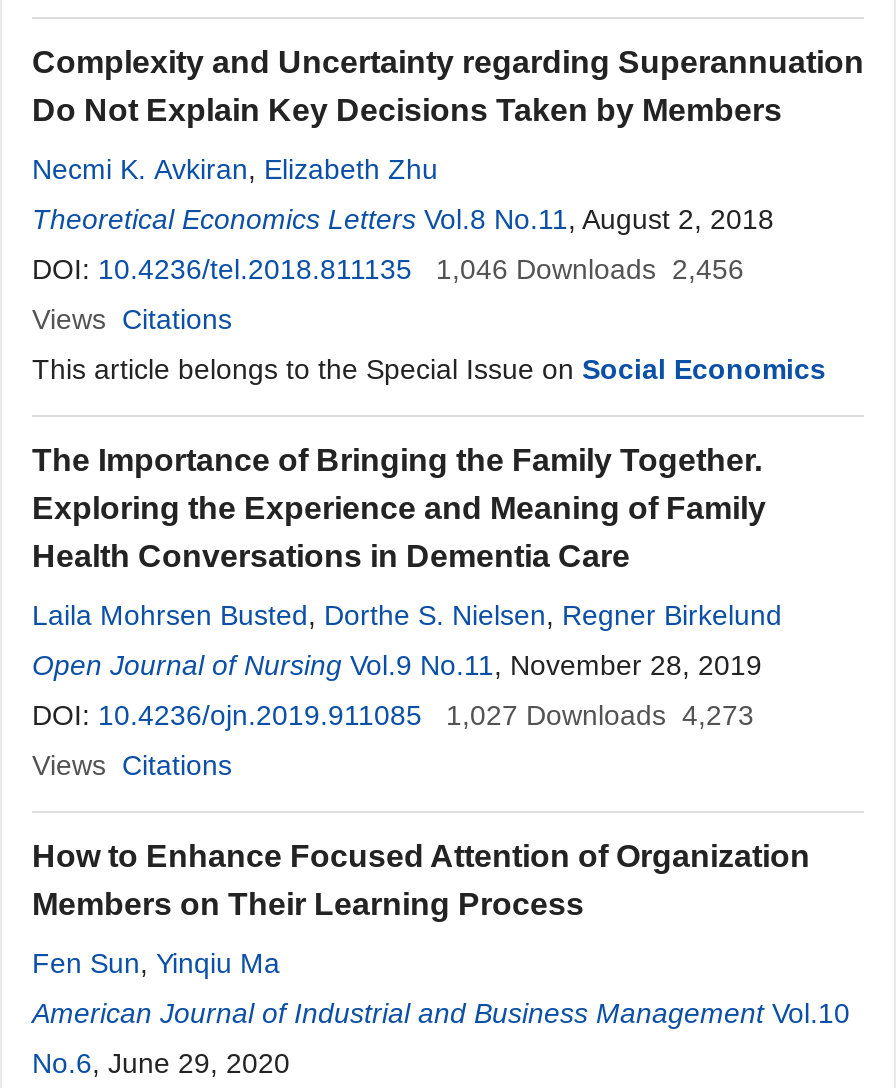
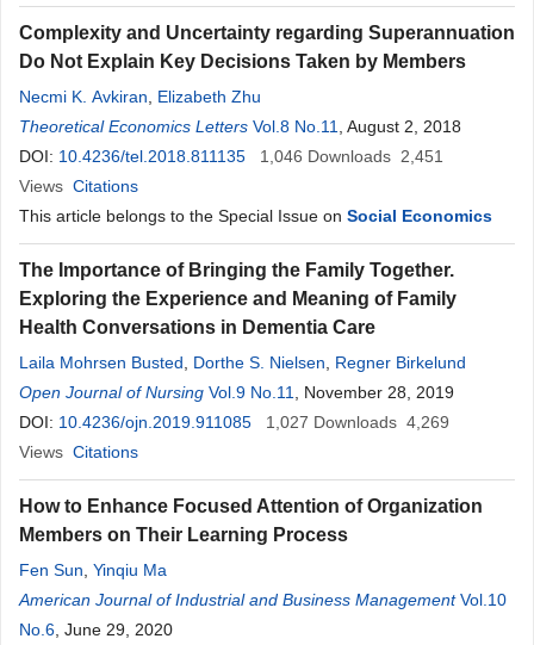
- DOI: 10.4236/tel.2018.811135 1,046 Downloads 2,456
+ DOI: 10.4236/tel.2018.811135 1,046 Downloads 2,451

- DOI: 10.4236/ojn.2019.911085 1,027 Downloads 4,273
+ DOI: 10.4236/ojn.2019.911085 1,027 Downloads 4,269
